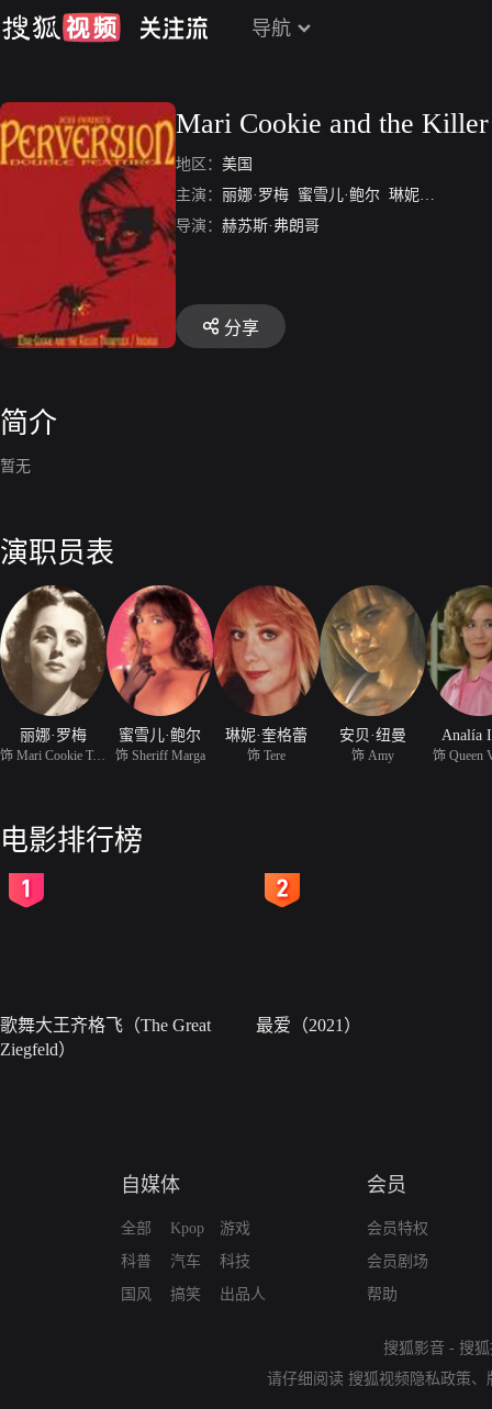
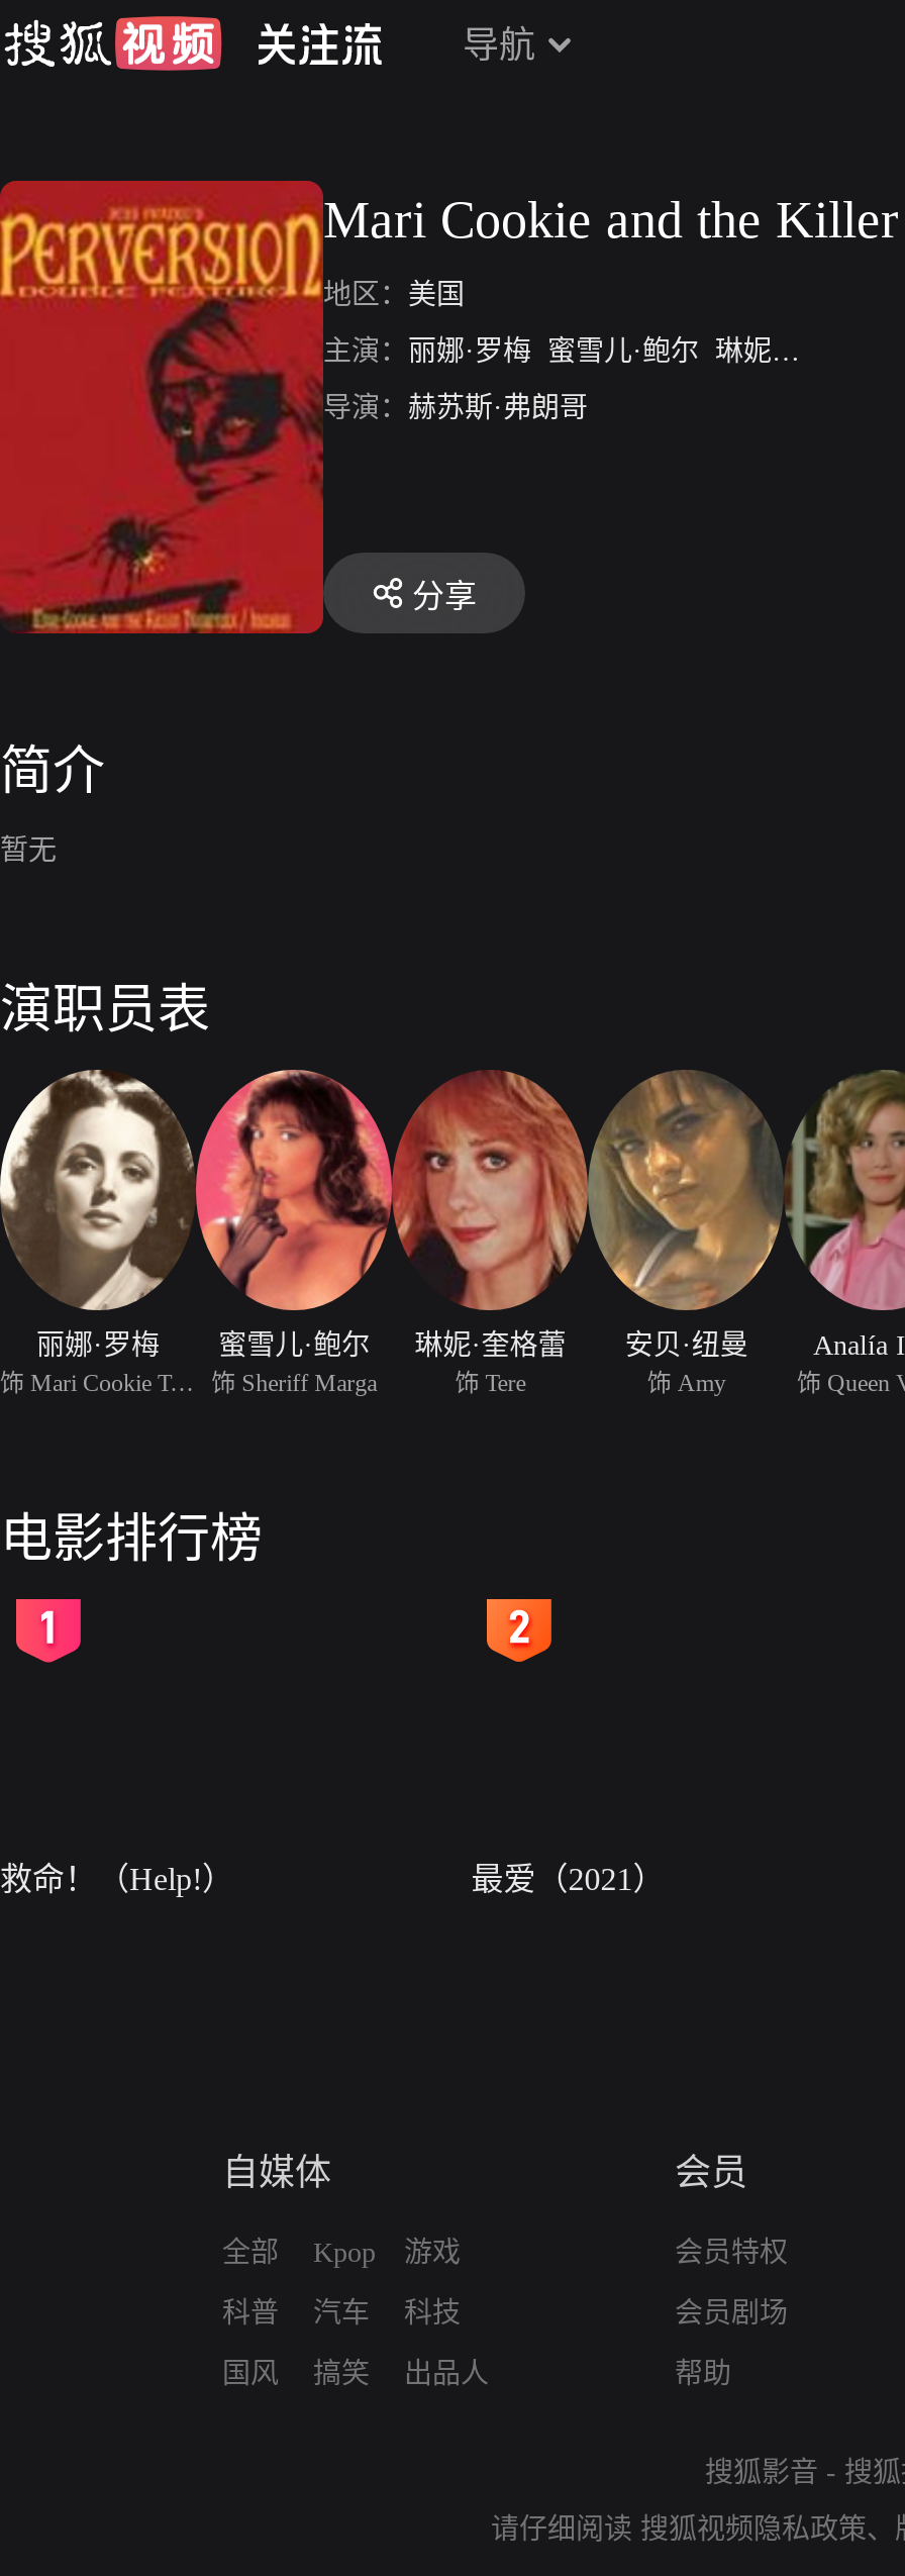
- 歌舞大王齐格飞（The Great
- Ziegfeld）
+ 救命！（Help!）
